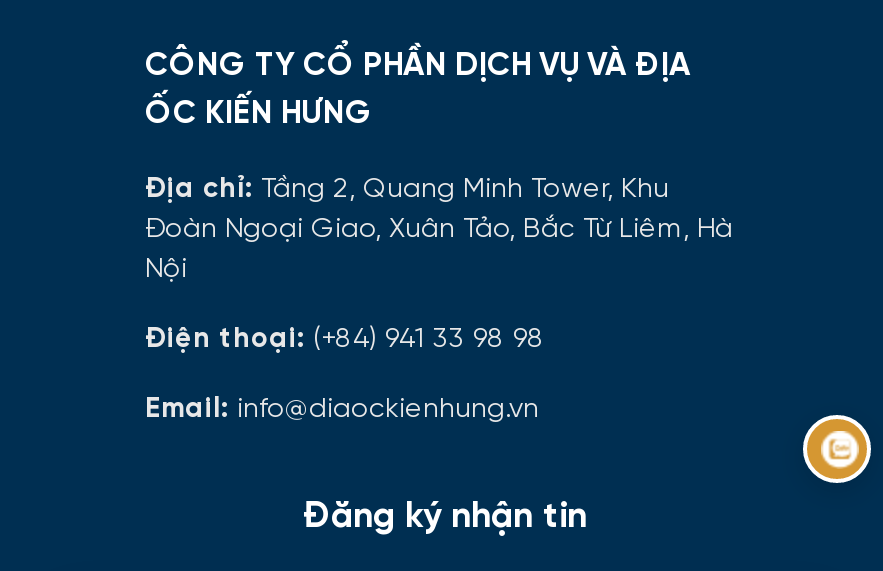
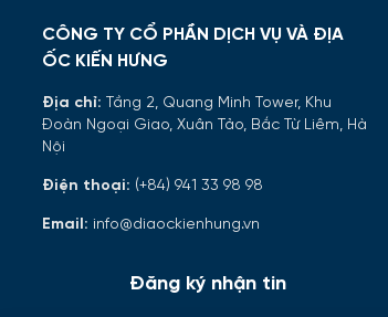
- [image]
